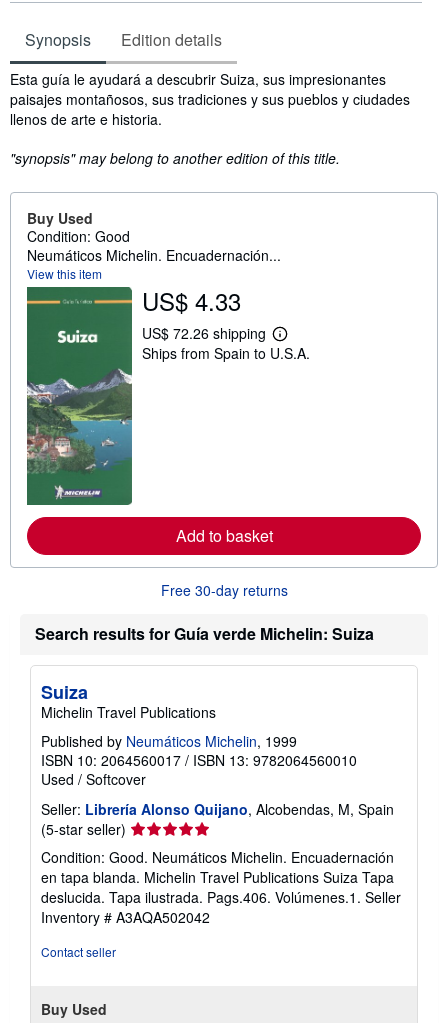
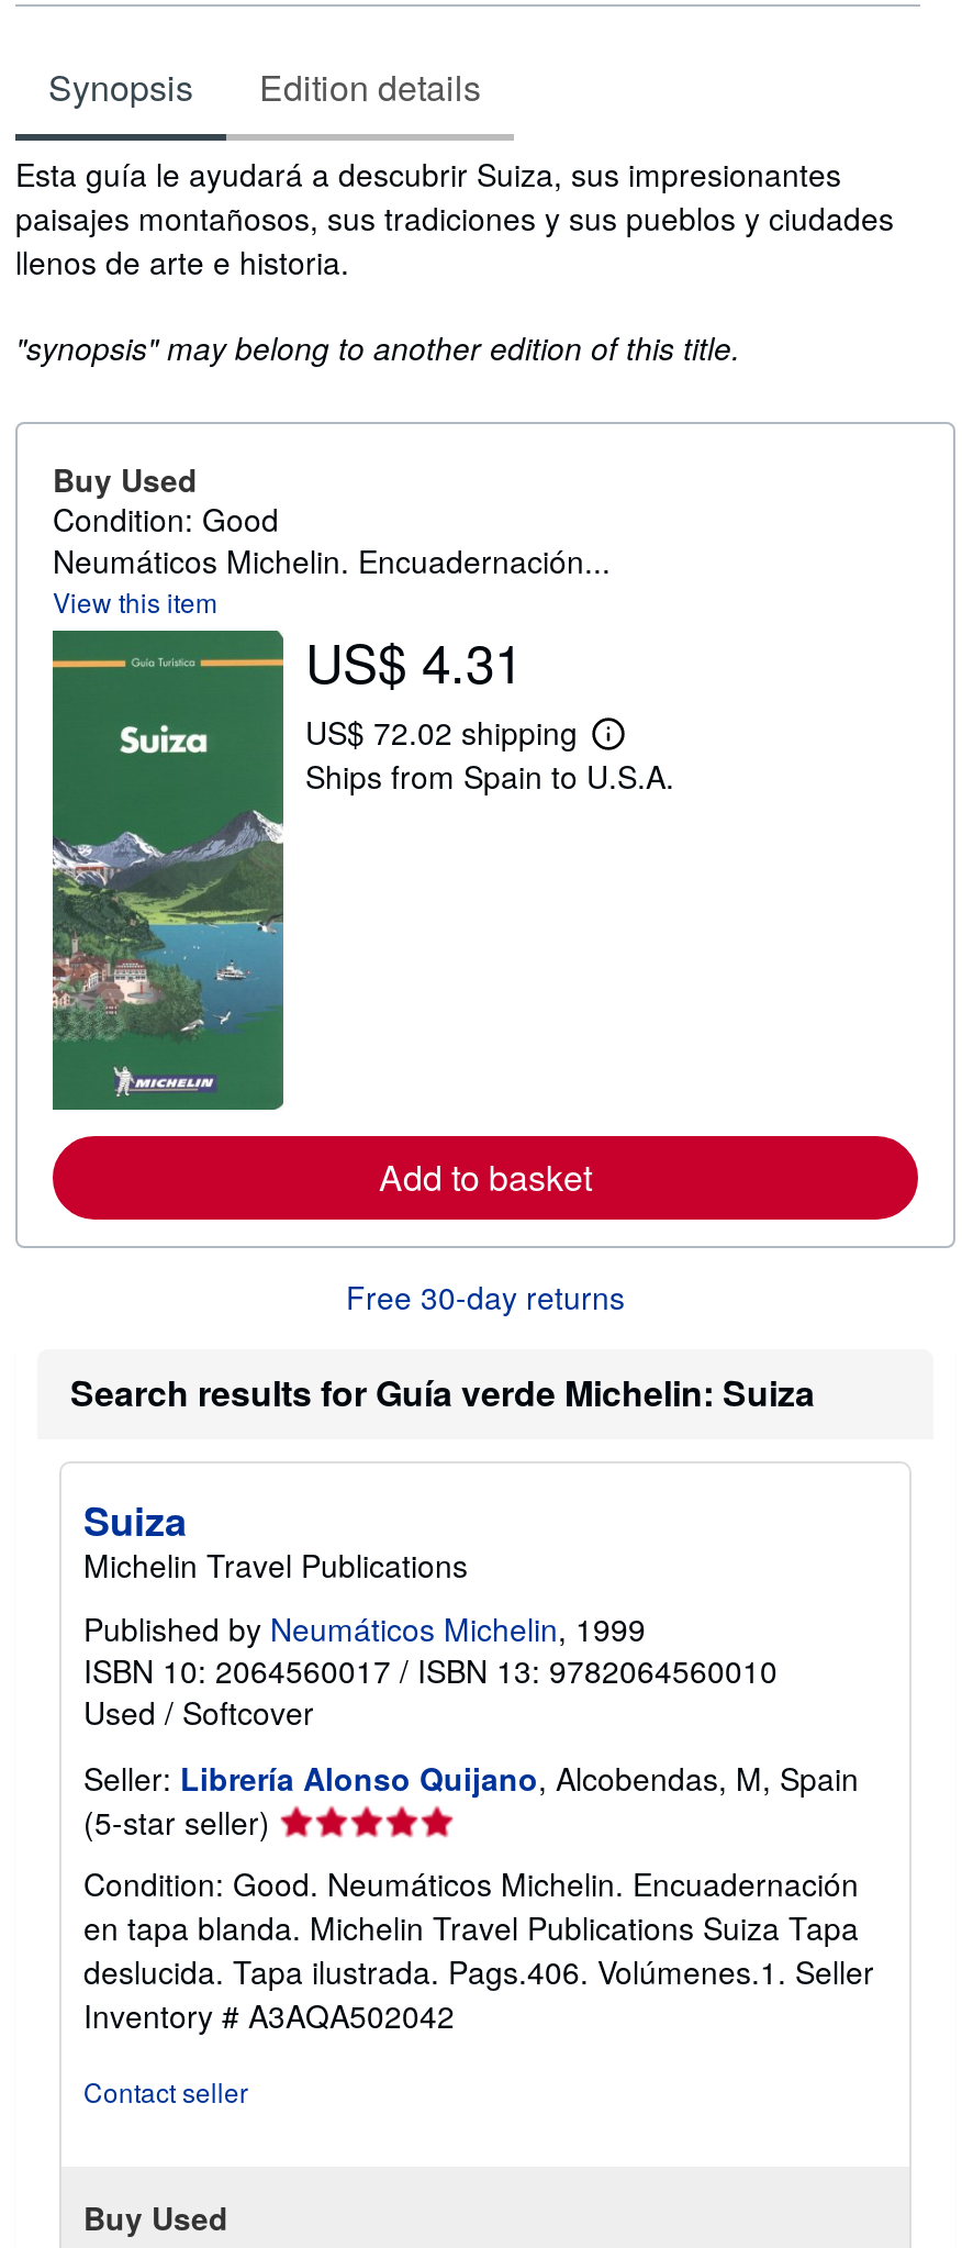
- US$ 4.33
+ US$ 4.31

- US$ 72.26 shipping L
+ US$ 72.02 shipping L
